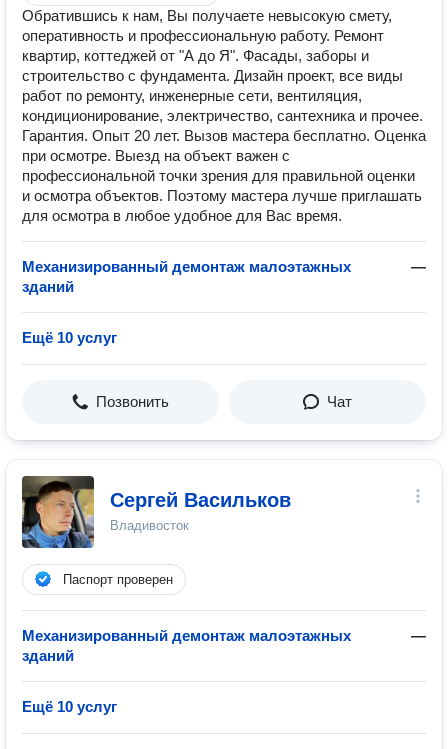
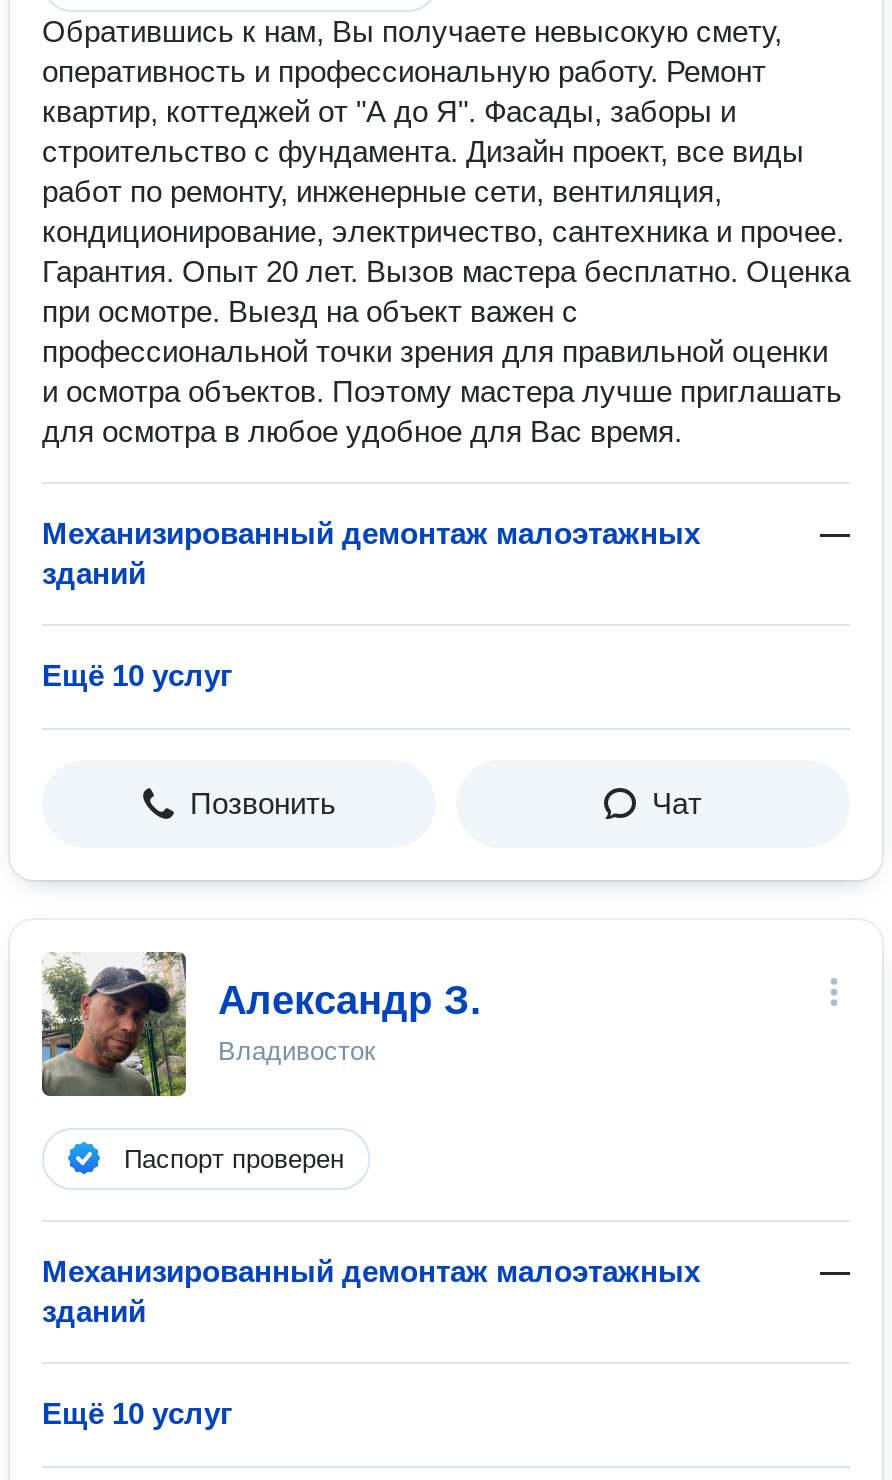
- [image]
- Сергей Васильков
+ [image]
+ Александр З.
